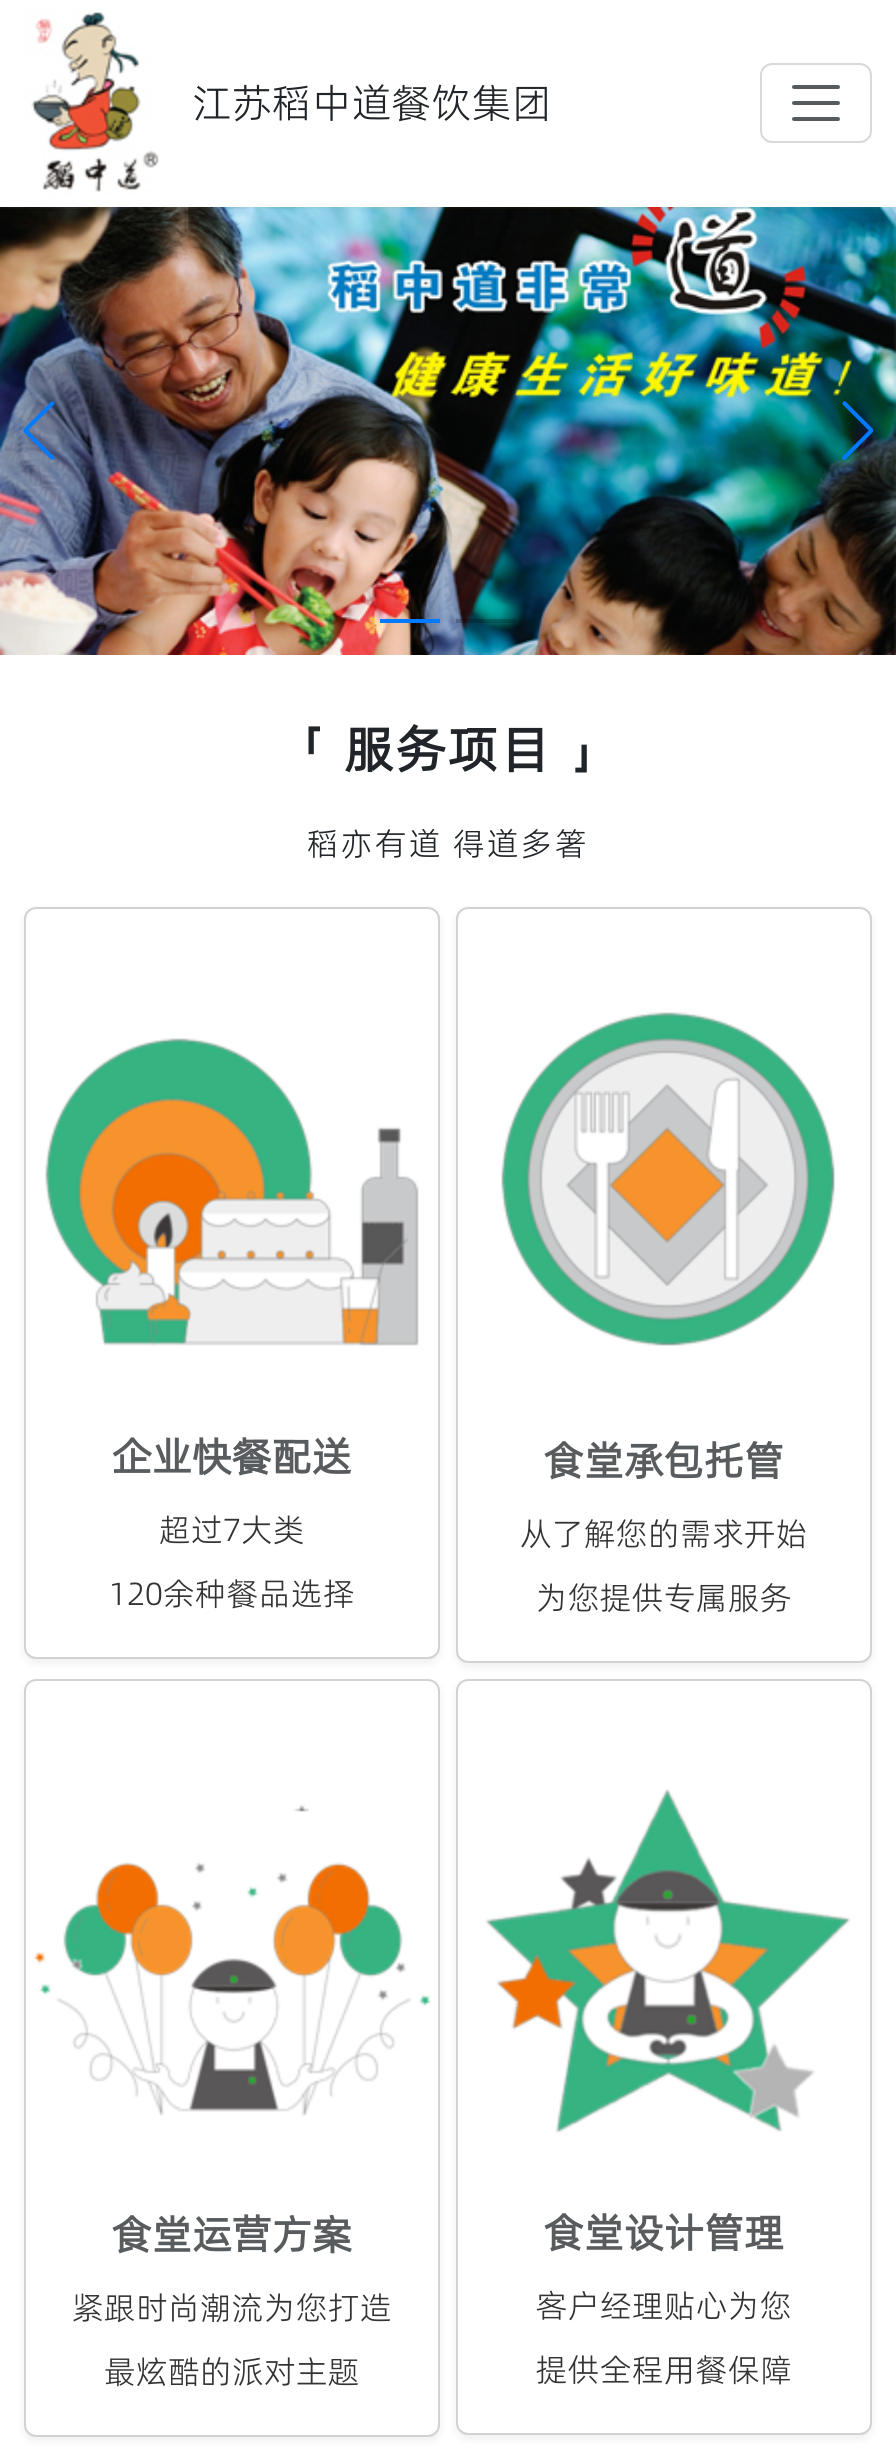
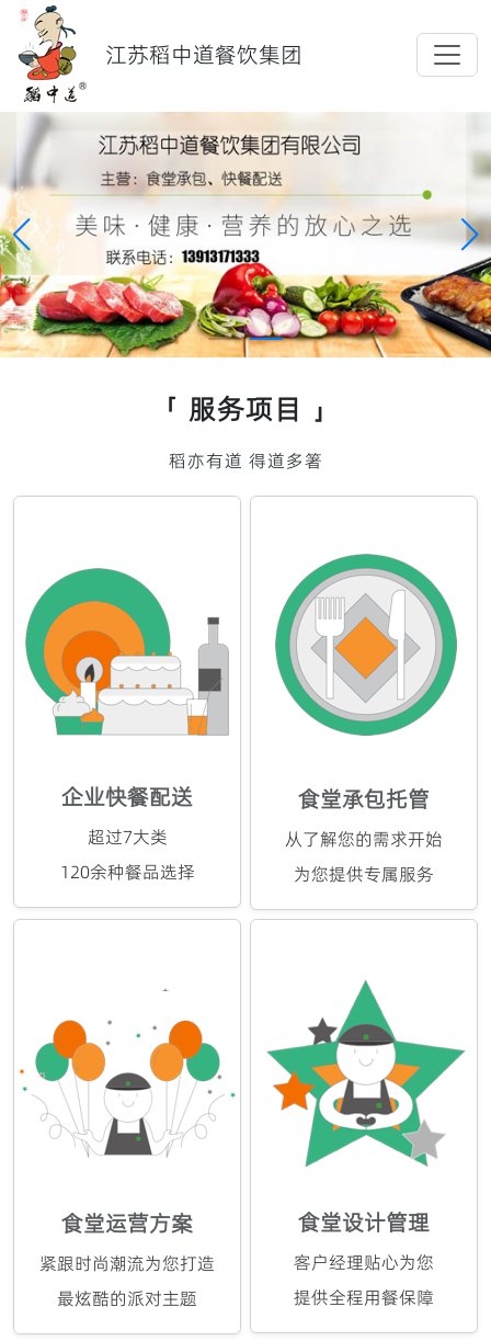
- [image]
+ [image]
